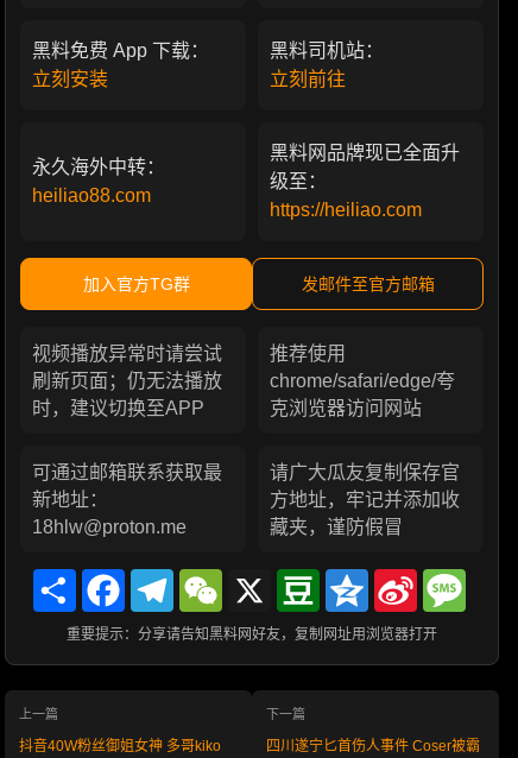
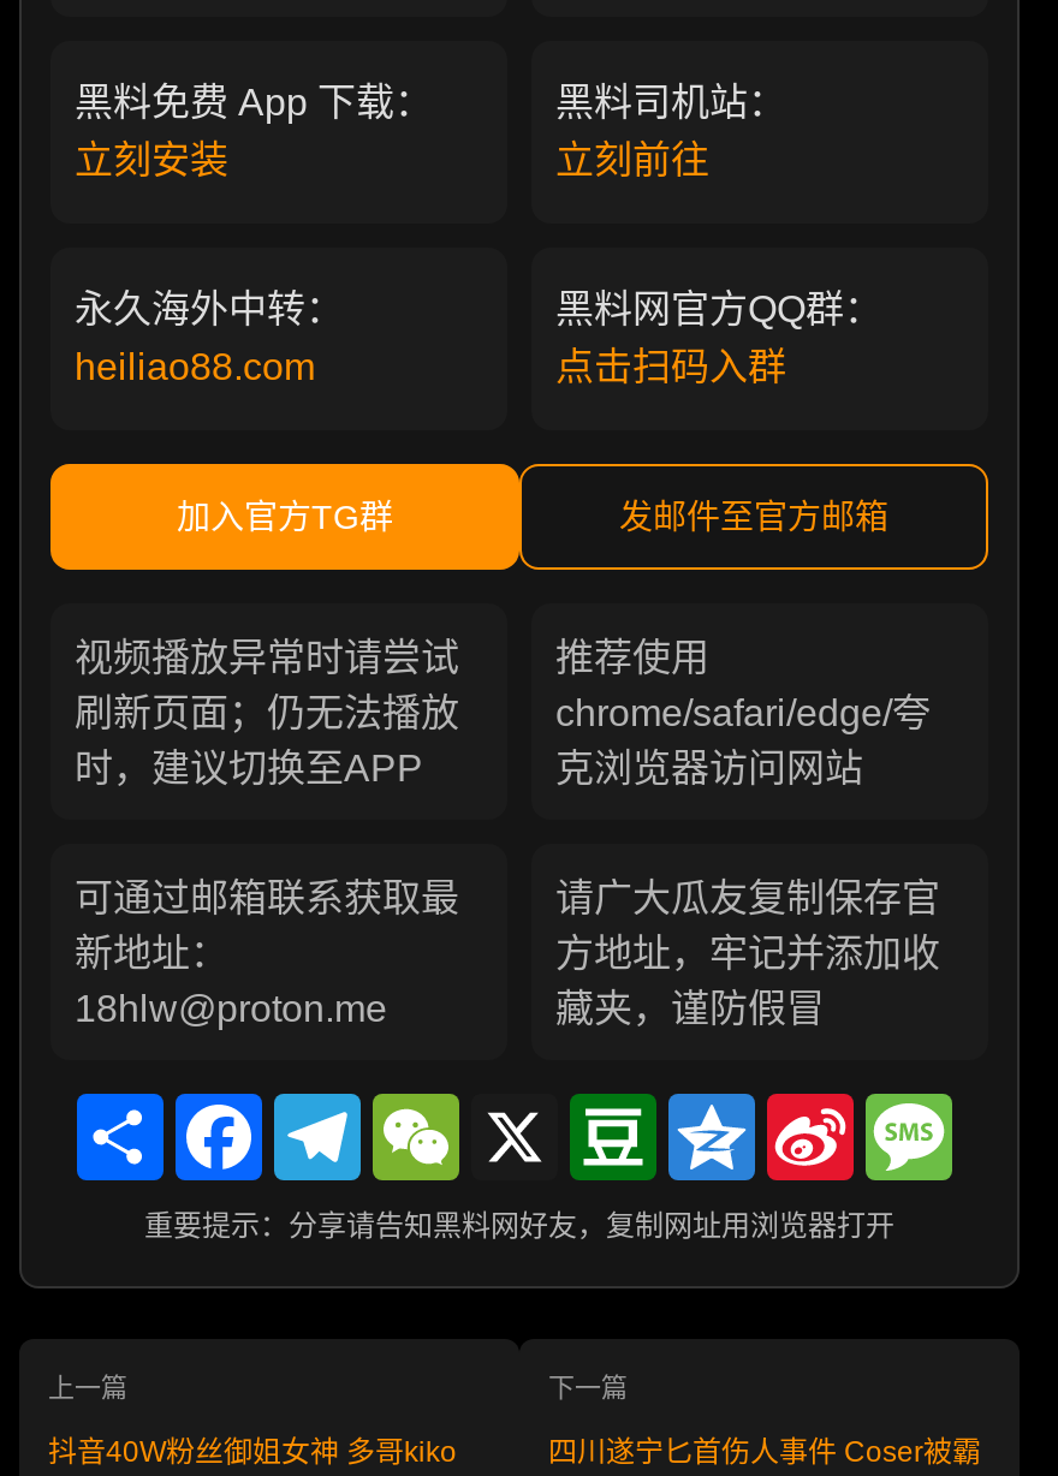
- 黑料网品牌现已全面升
- 级至：
- https://heiliao.com
+ 黑料网官方QQ群：
+ 点击扫码入群
